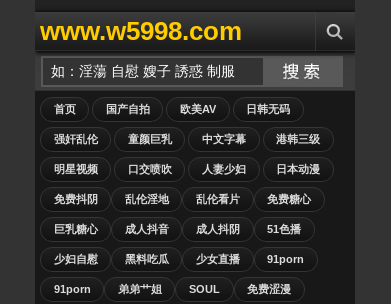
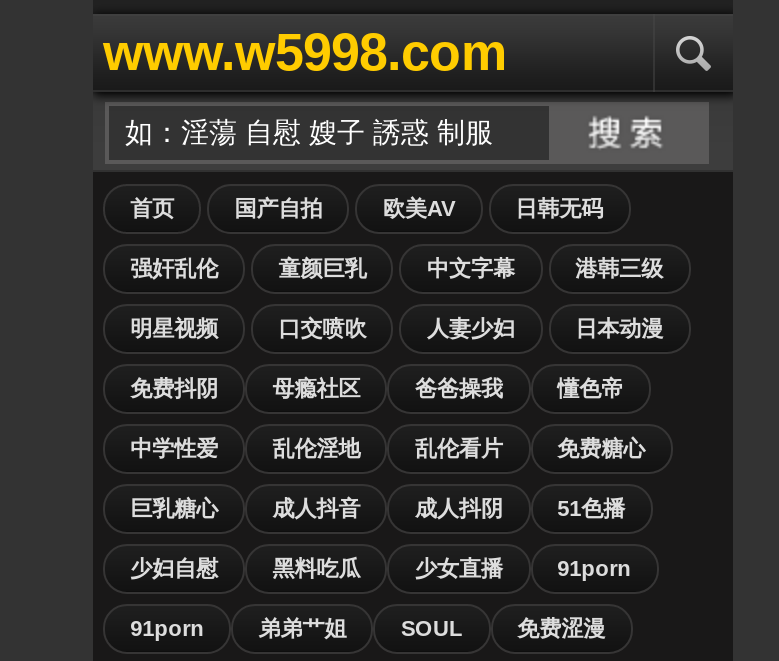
+ 母瘾社区
+ 爸爸操我
+ 懂色帝
+ 中学性爱
